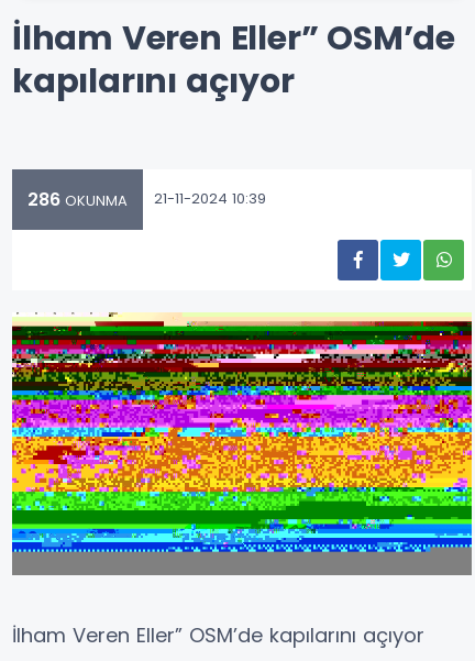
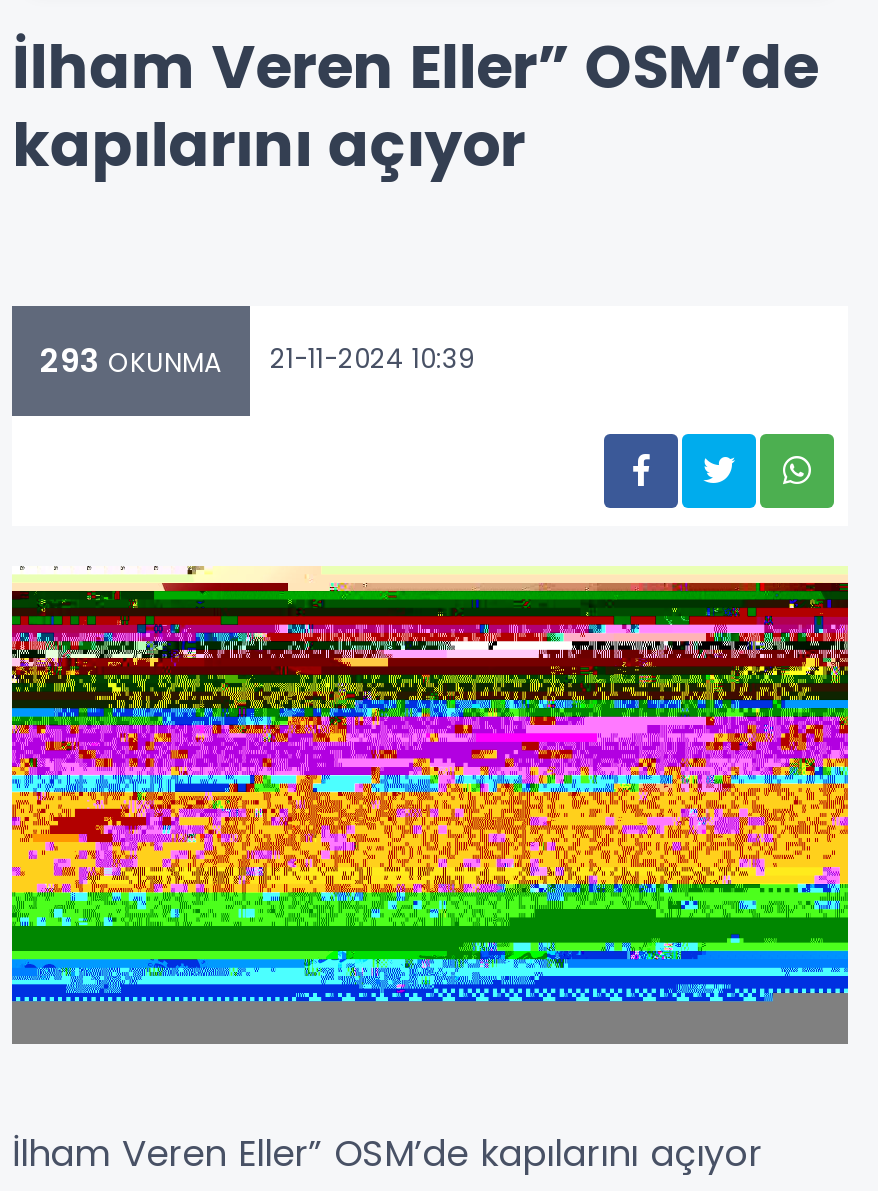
- 286 OKUNMA 21-11-2024 10:39
+ 293 OKUNMA 21-11-2024 10:39
